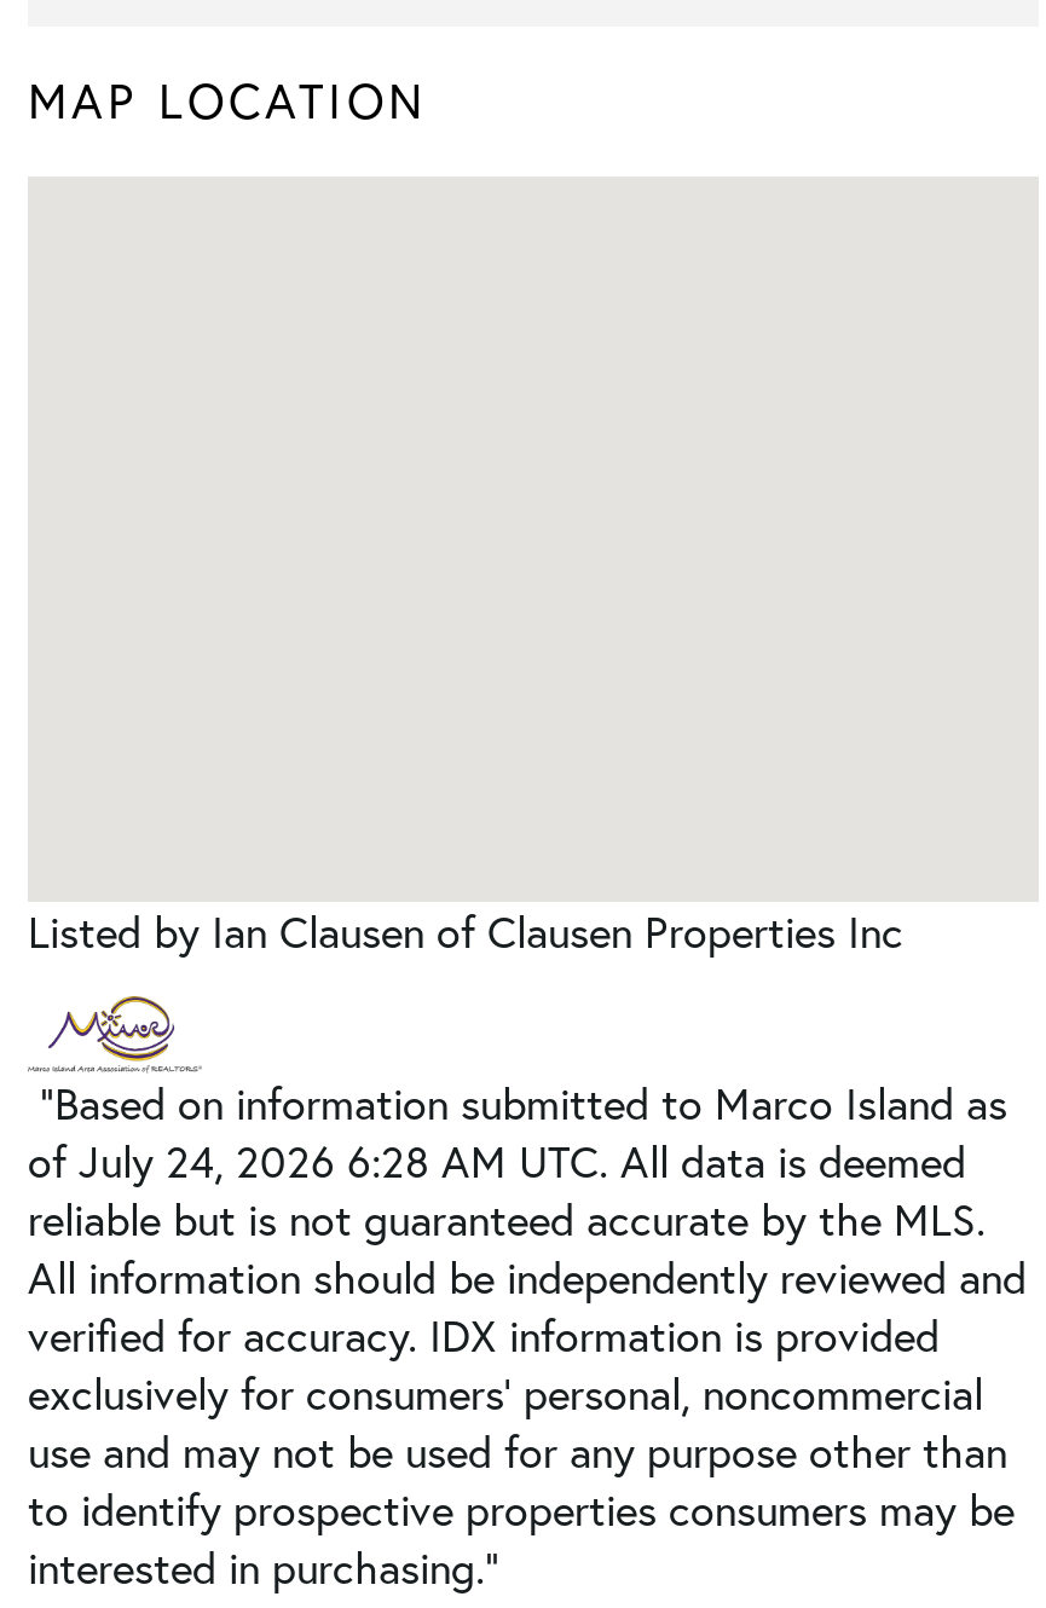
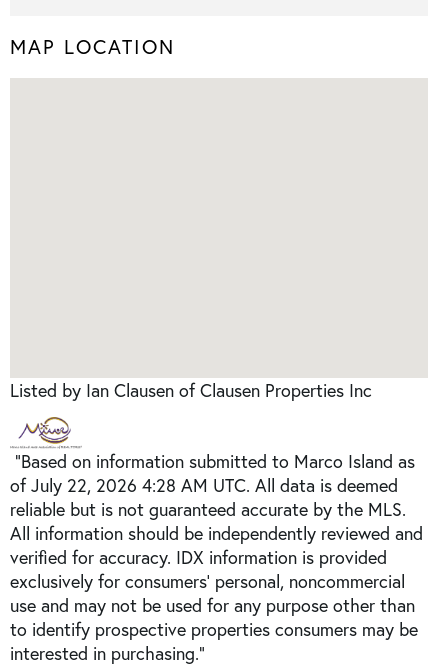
- of July 24, 2026 6:28 AM UTC. All data is deemed
+ of July 22, 2026 4:28 AM UTC. All data is deemed
